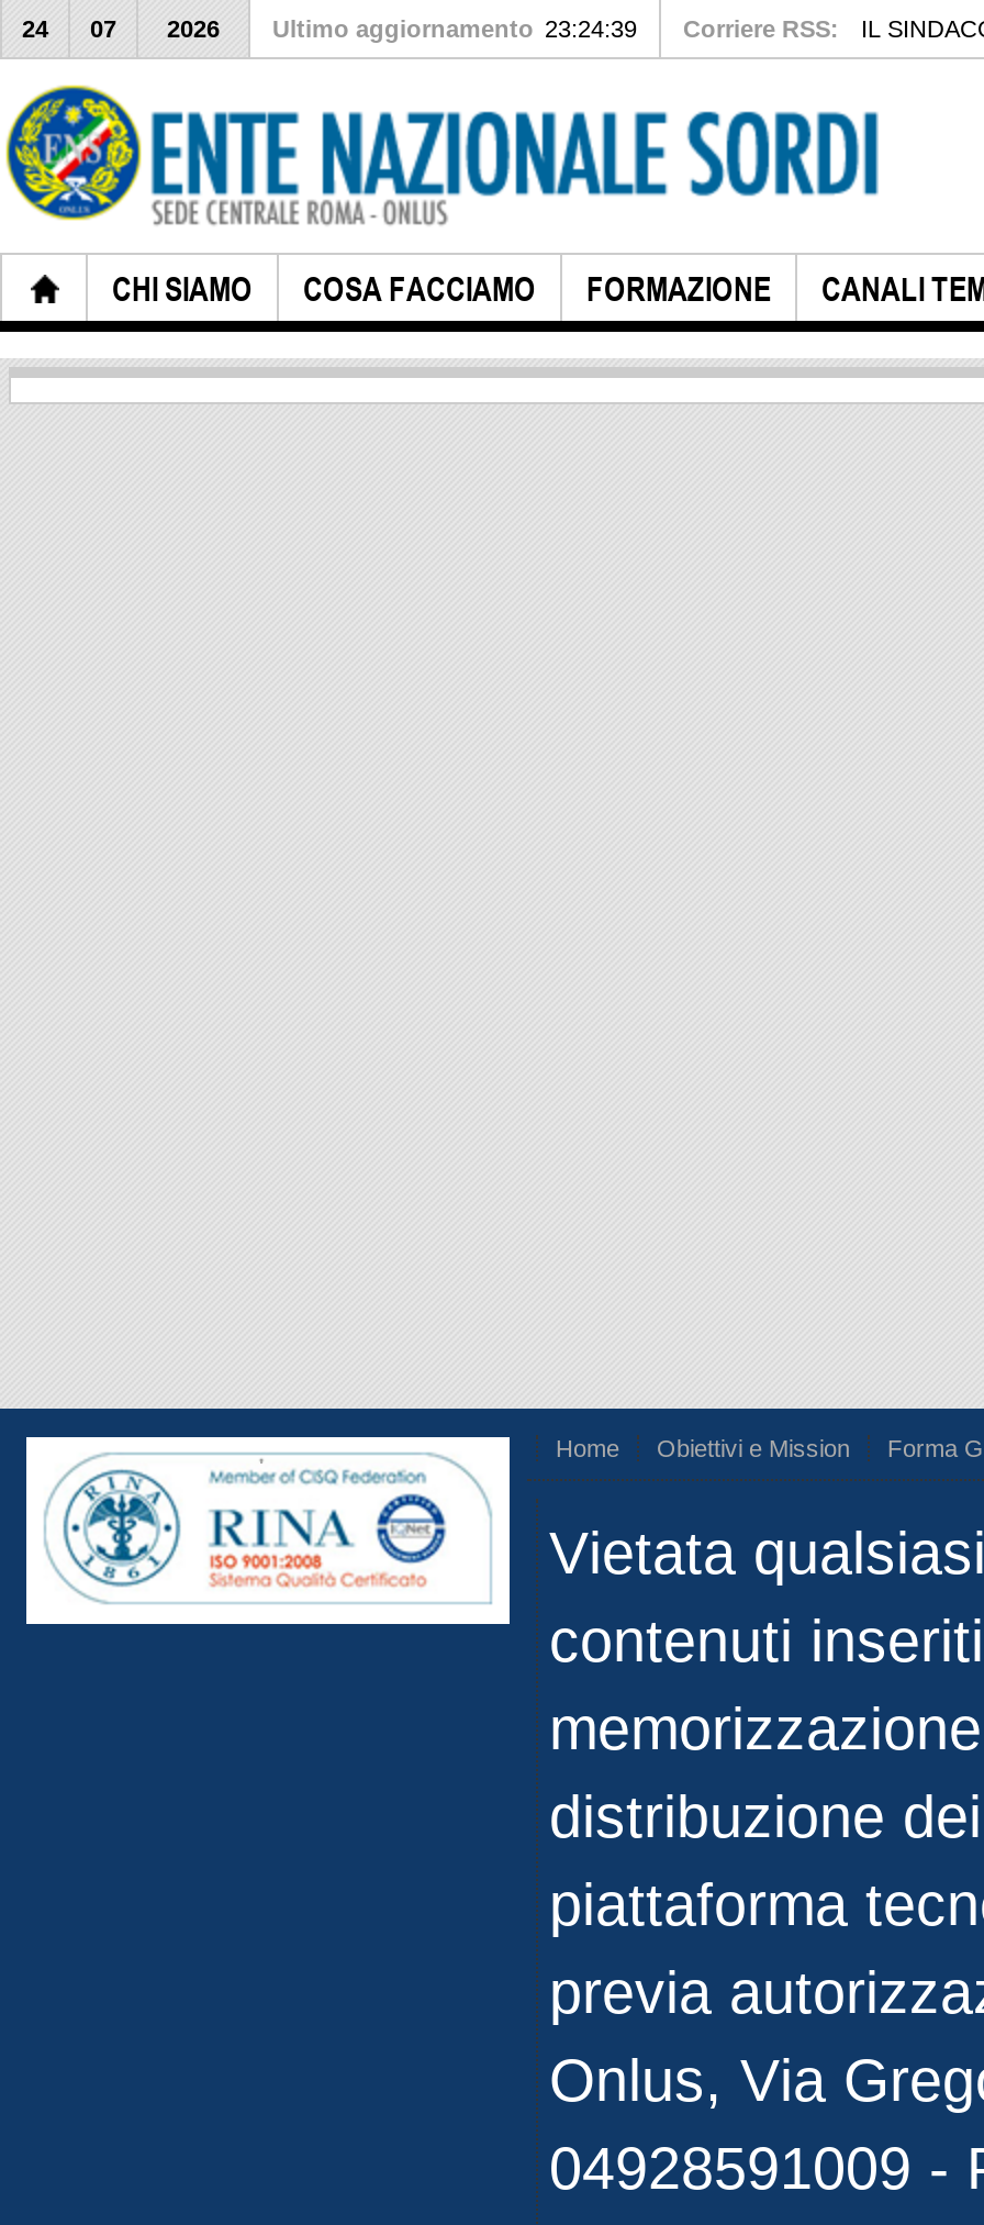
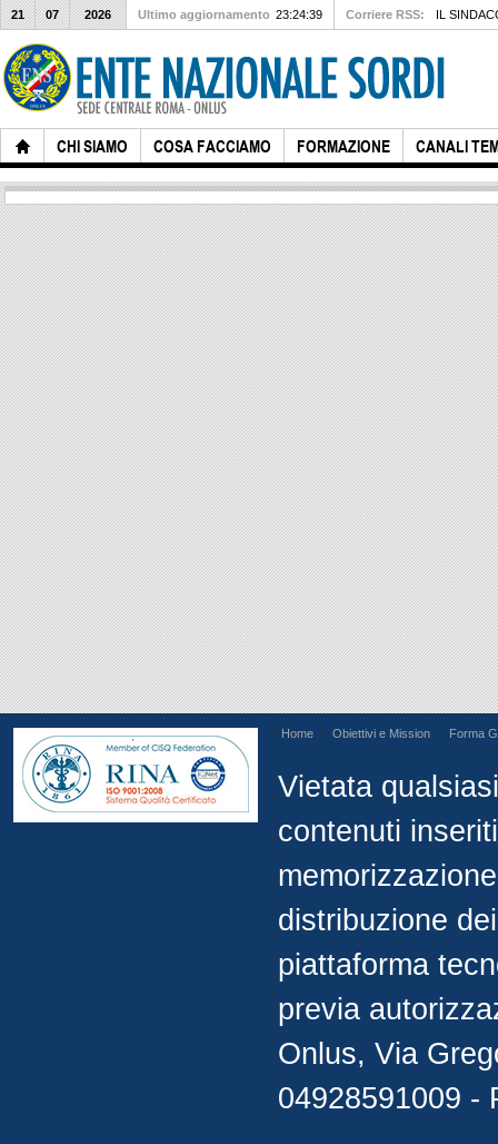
- 24
+ 21
